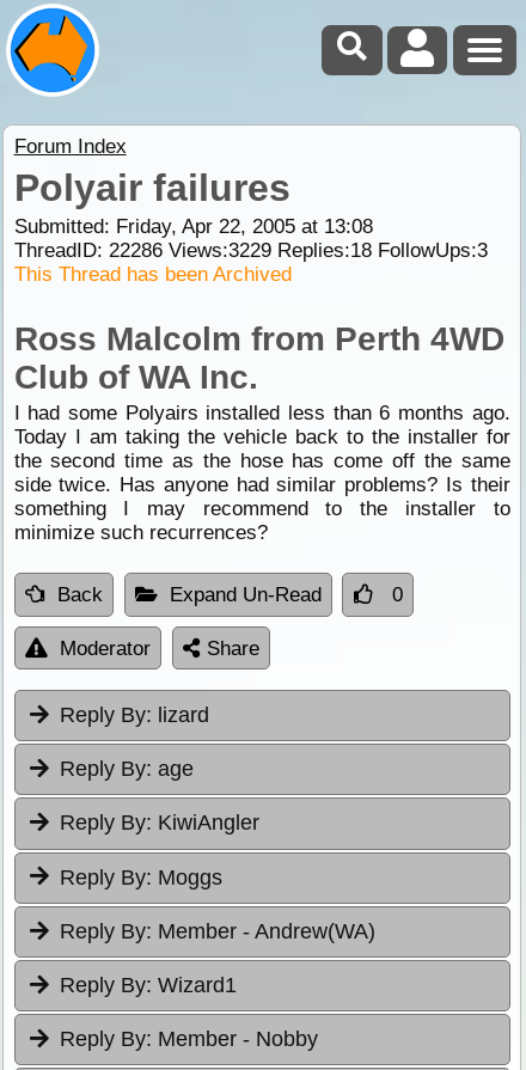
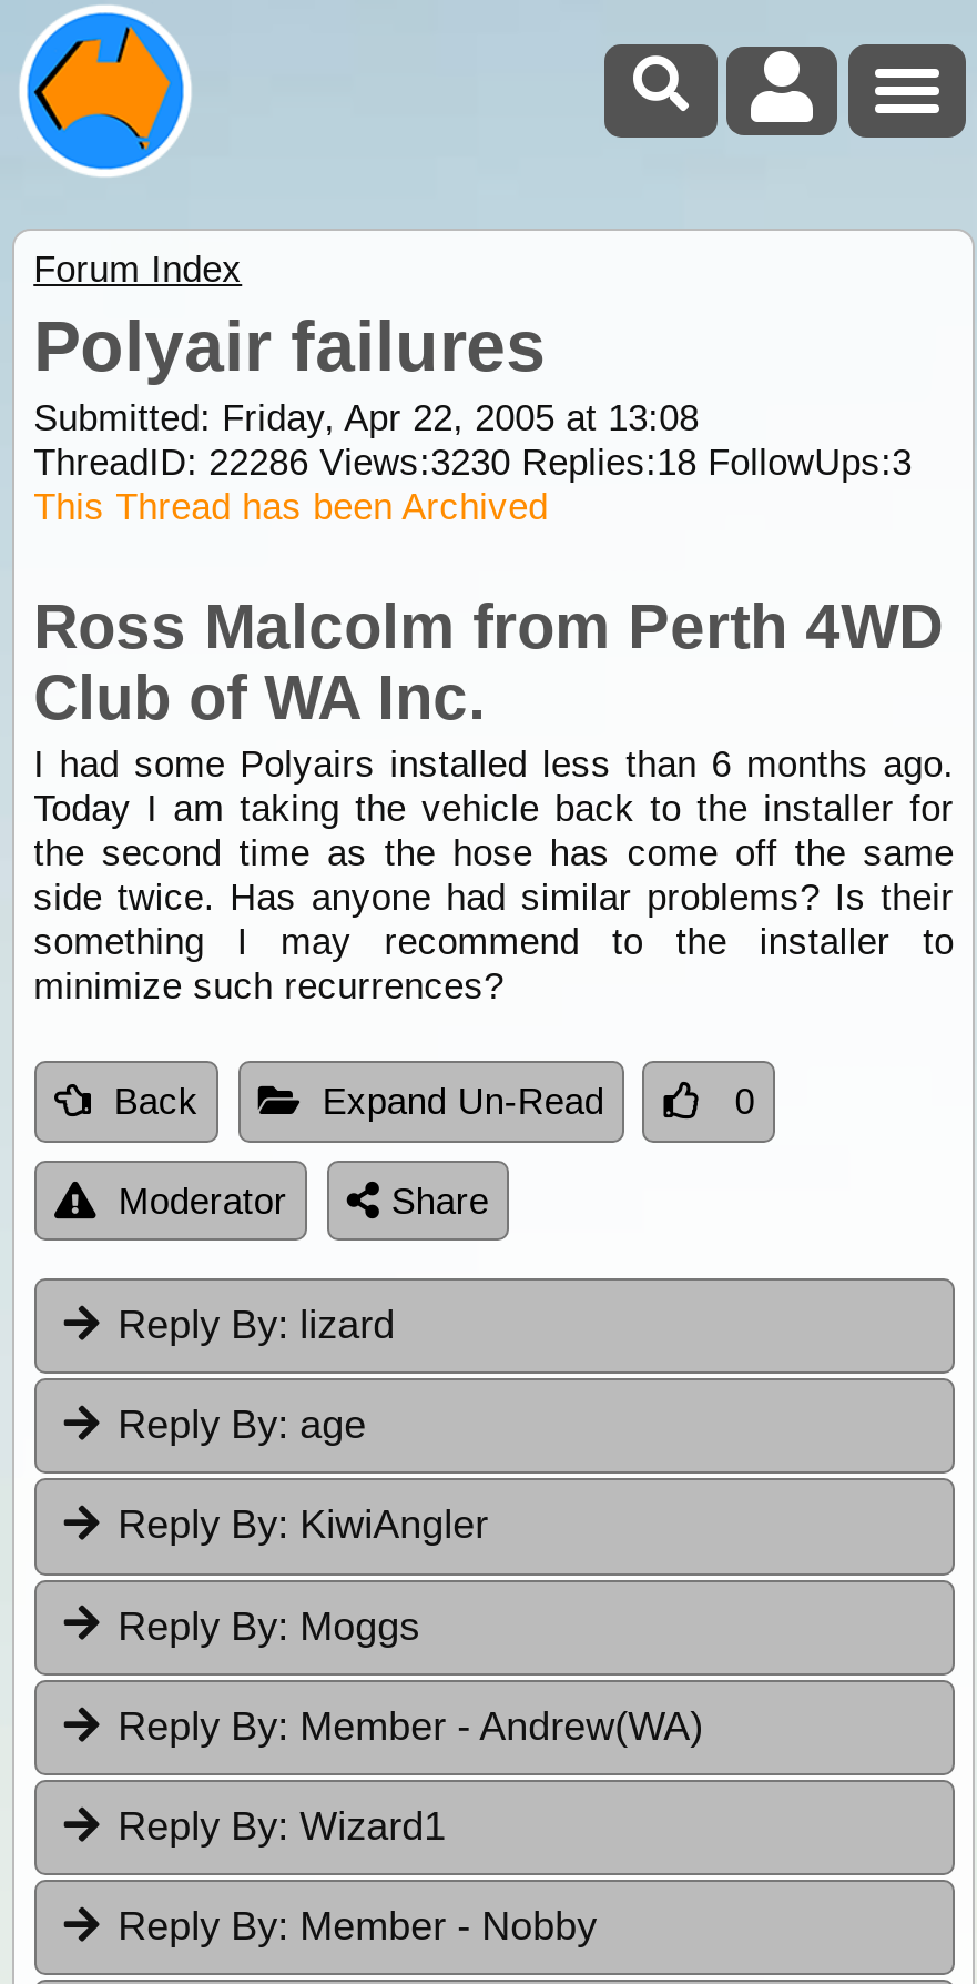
- ThreadID: 22286 Views:3229 Replies:18 FollowUps:3
+ ThreadID: 22286 Views:3230 Replies:18 FollowUps:3
